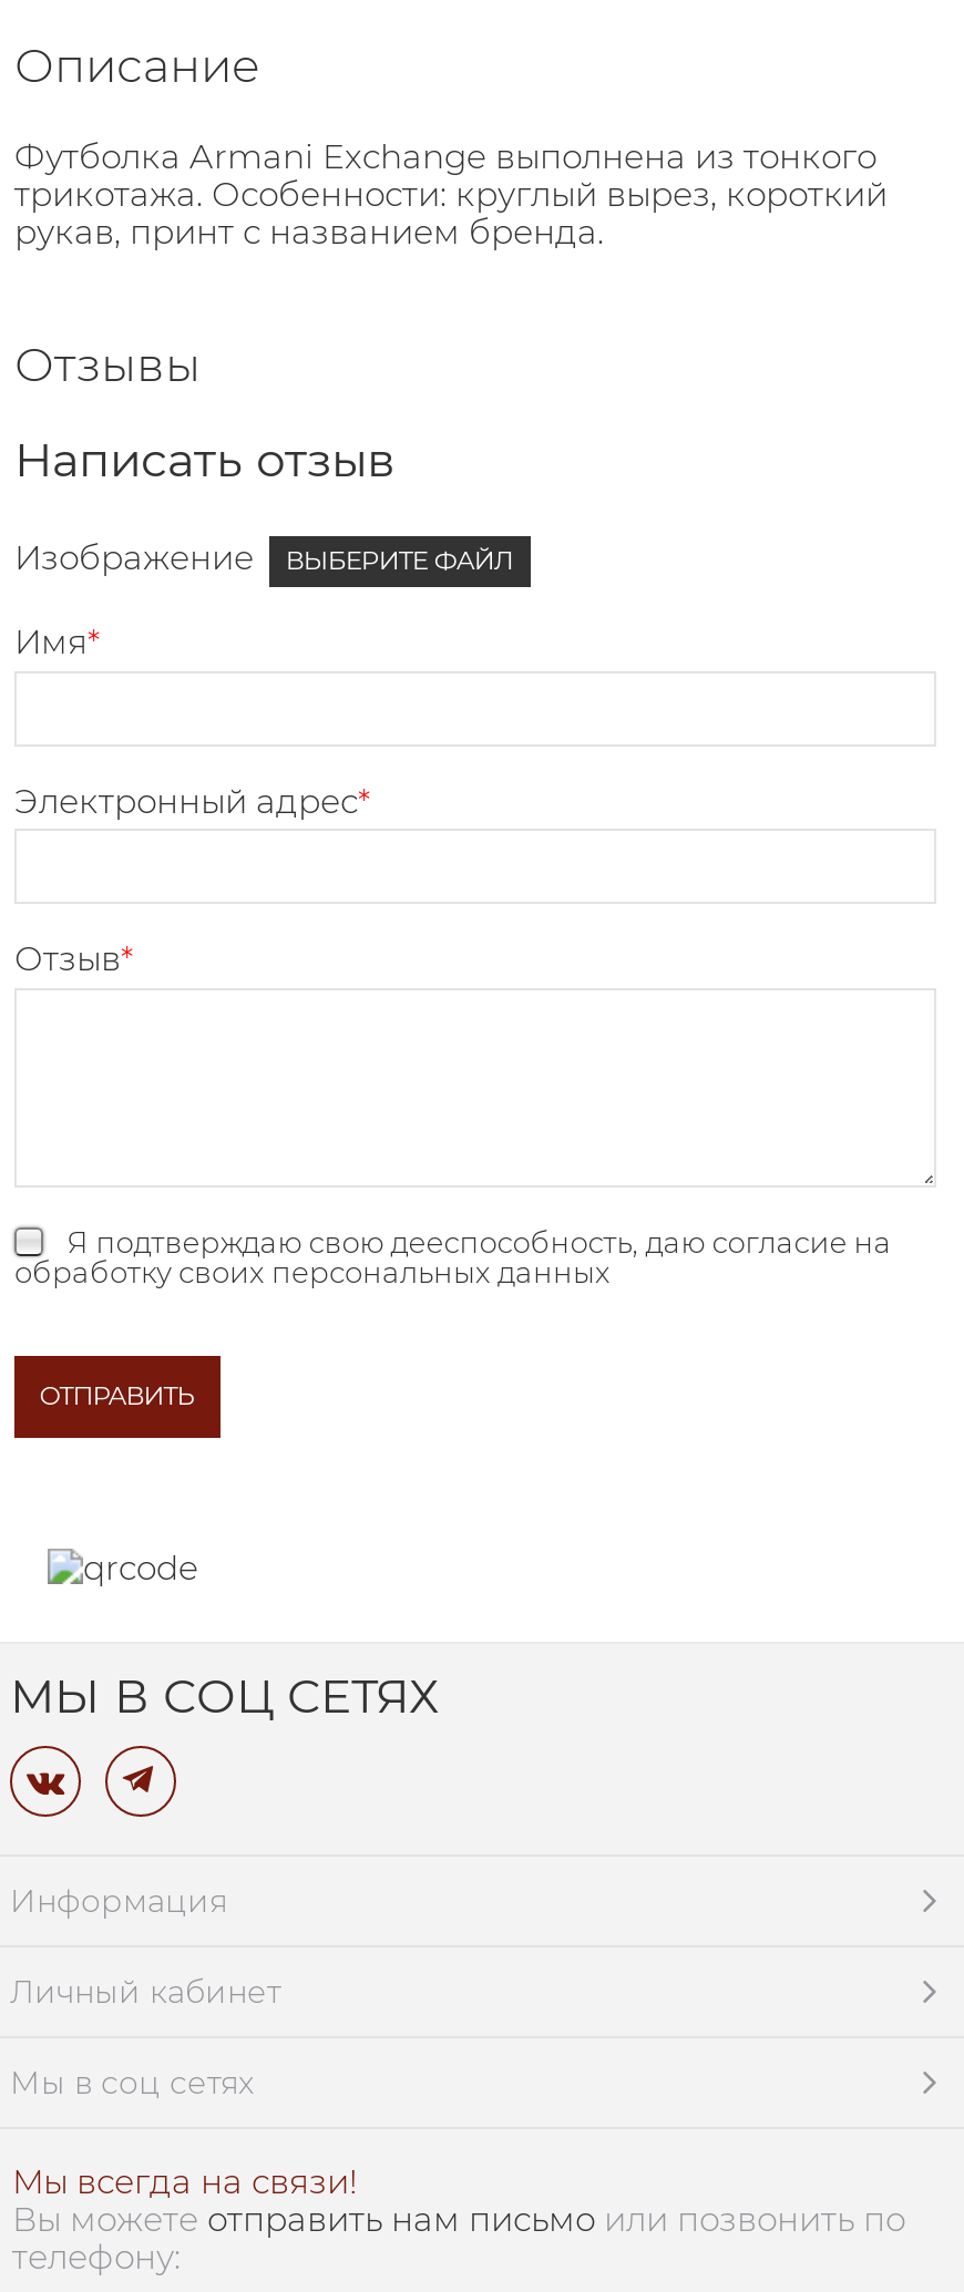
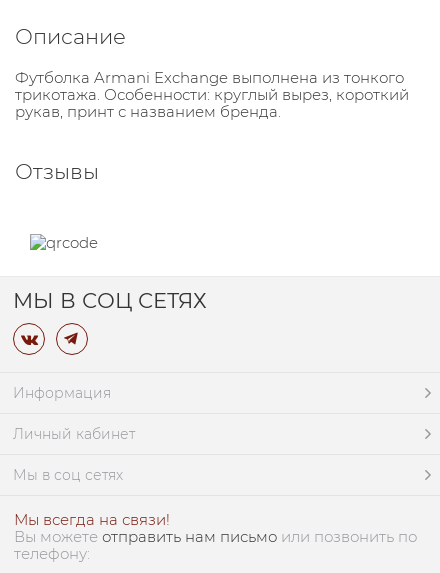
- Написать отзыв
- Изображение
- ВЫБЕРИТЕ ФАЙЛ
- Имя

- Электронный адрес

- Отзыв

- Я подтверждаю свою дееспособность, даю согласие на
- обработку своих персональных данных

- [image]
